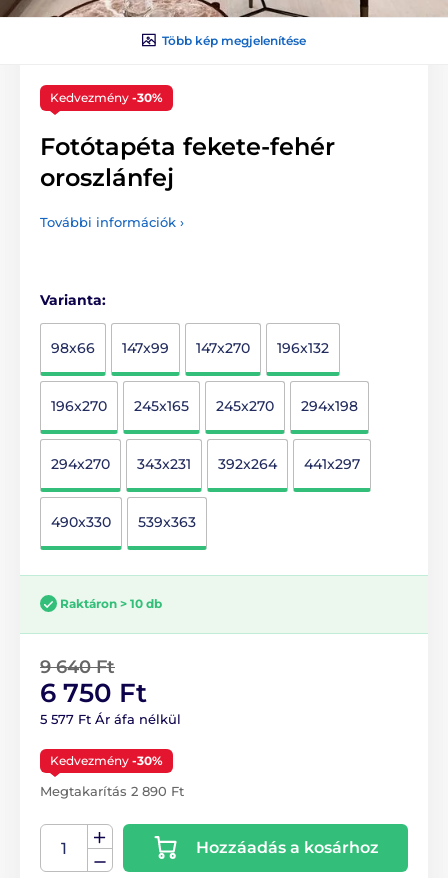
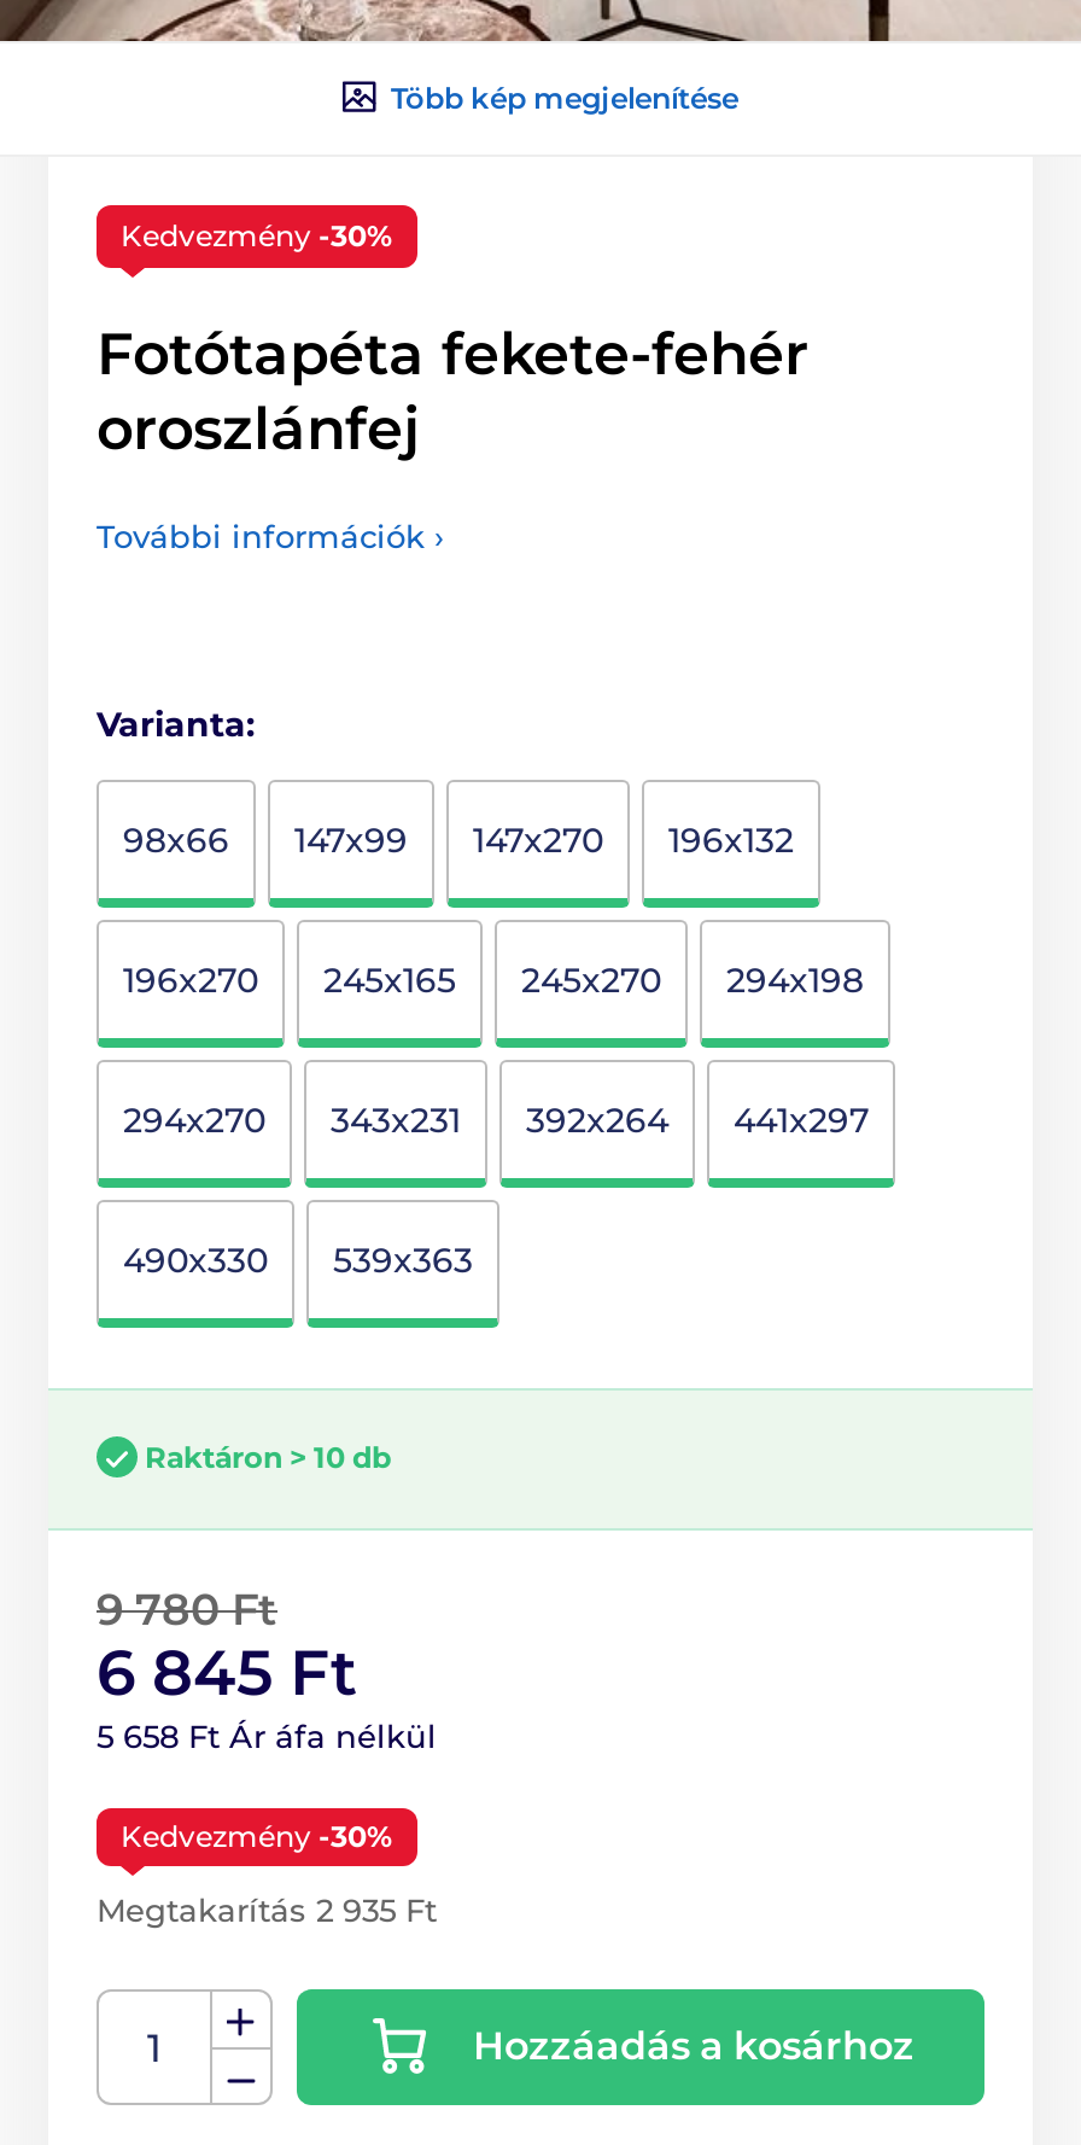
- 9 640 Ft
+ 9 780 Ft

- 6 750 Ft
+ 6 845 Ft

- 5 577 Ft Ár áfa nélkül
+ 5 658 Ft Ár áfa nélkül

- Megtakarítás 2 890 Ft
+ Megtakarítás 2 935 Ft
